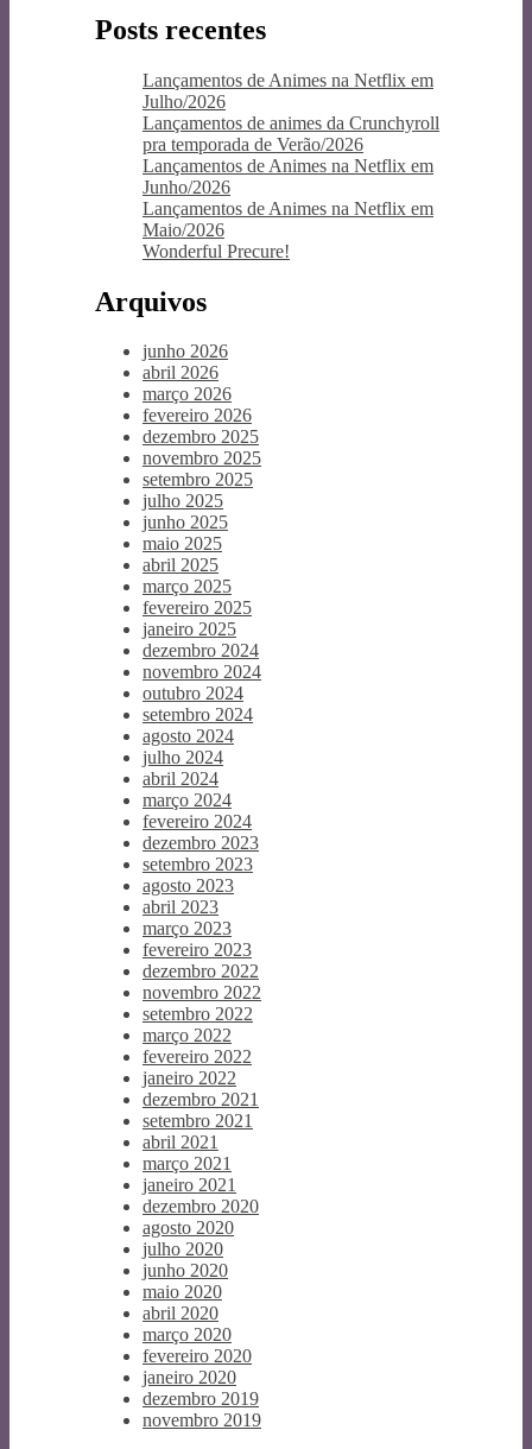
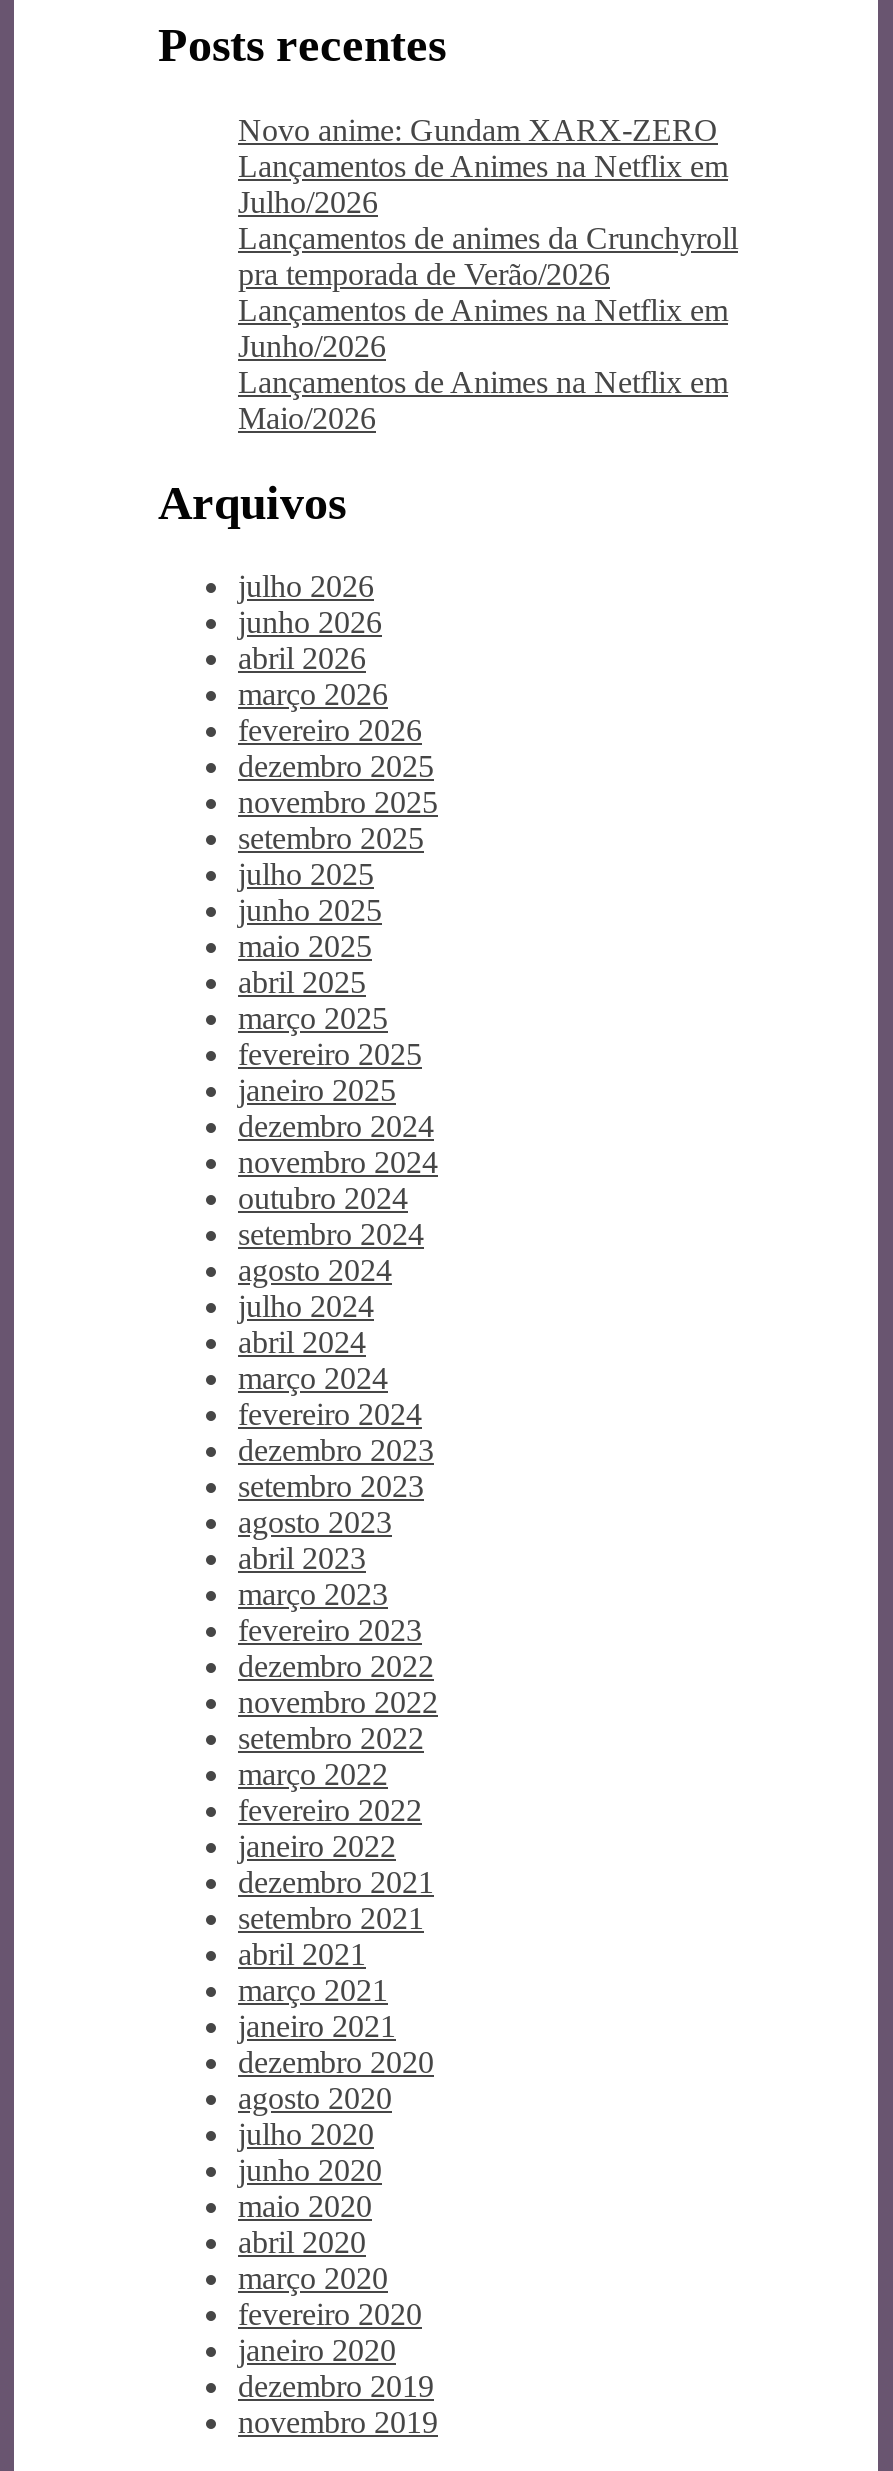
+ Novo anime: Gundam XARX-ZERO

- Wonderful Precure!

+ julho 2026
